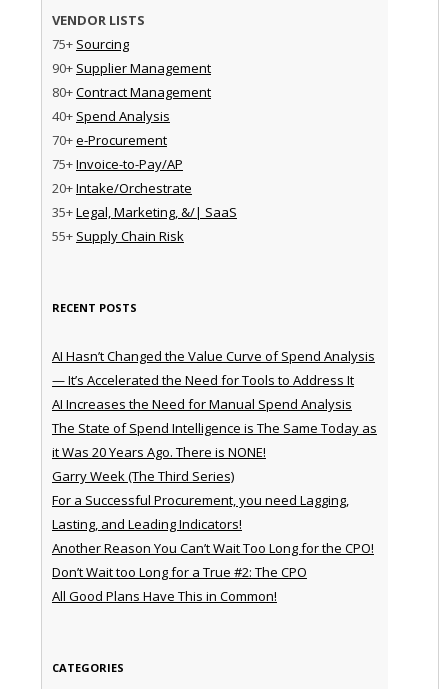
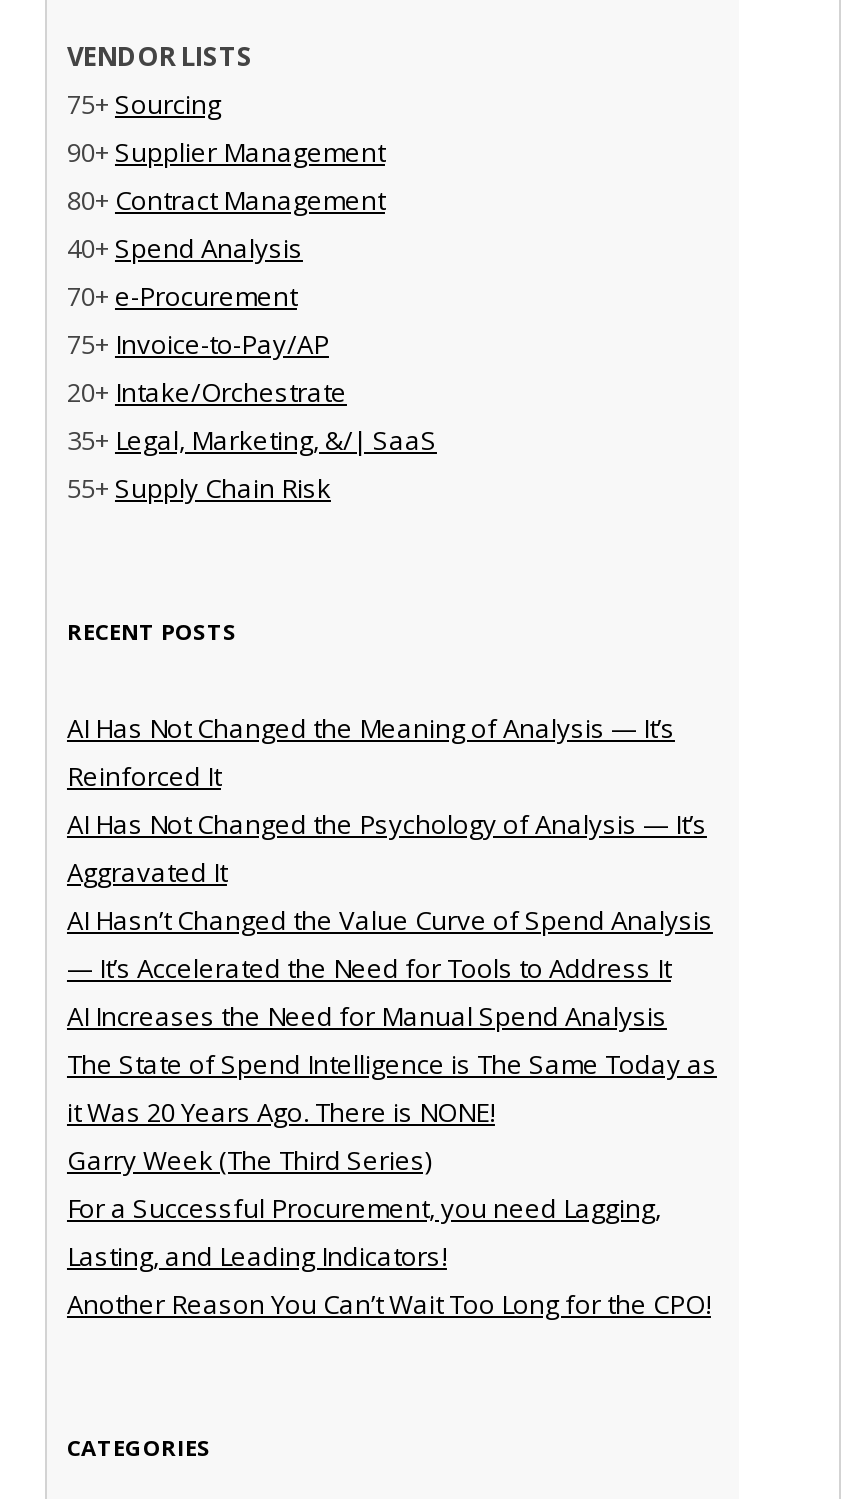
+ AI Has Not Changed the Meaning of Analysis — It’s
+ Reinforced It
+ AI Has Not Changed the Psychology of Analysis — It’s
+ Aggravated It

moved down: AI Hasn’t Changed the Value Curve of Spend Analysis | — It’s Accelerated the Need for Tools to Address It | AI Increases the Need for Manual Spend Analysis | ... | Lasting, and Leading Indicators! | Another Reason You Can’t Wait Too Long for the CPO!

- Don’t Wait too Long for a True #2: The CPO
- All Good Plans Have This in Common!
